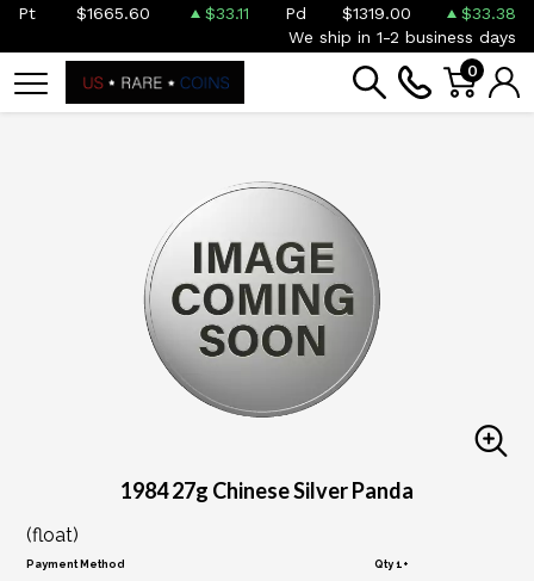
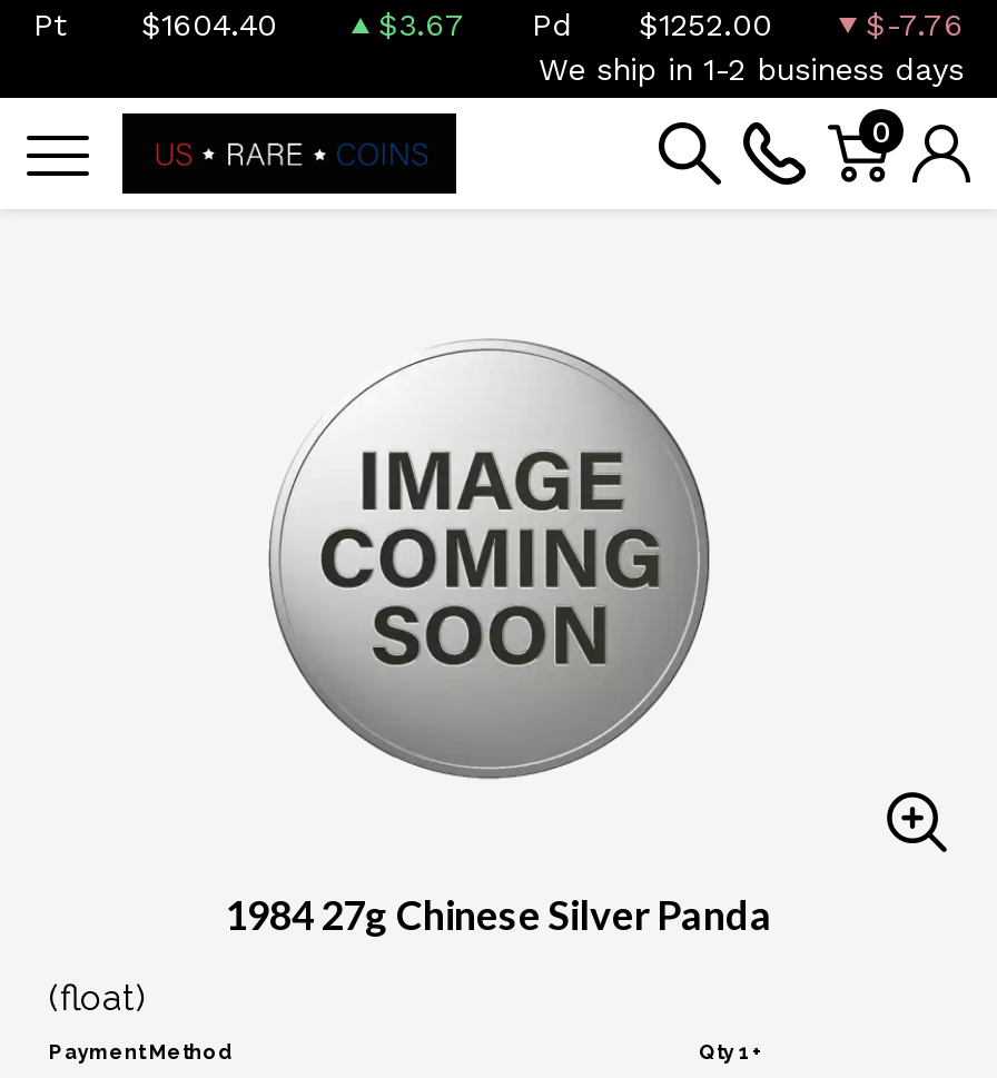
- $1665.60
+ $1604.40

- $33.11
+ $3.67

- $1319.00
+ $1252.00

- $33.38
+ $-7.76
